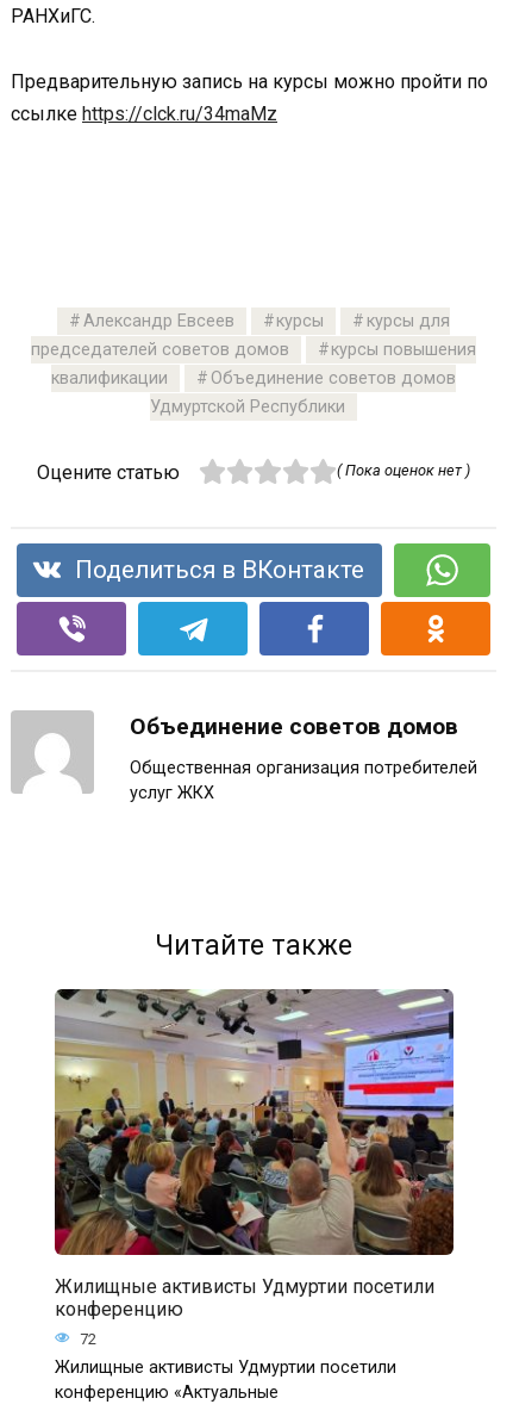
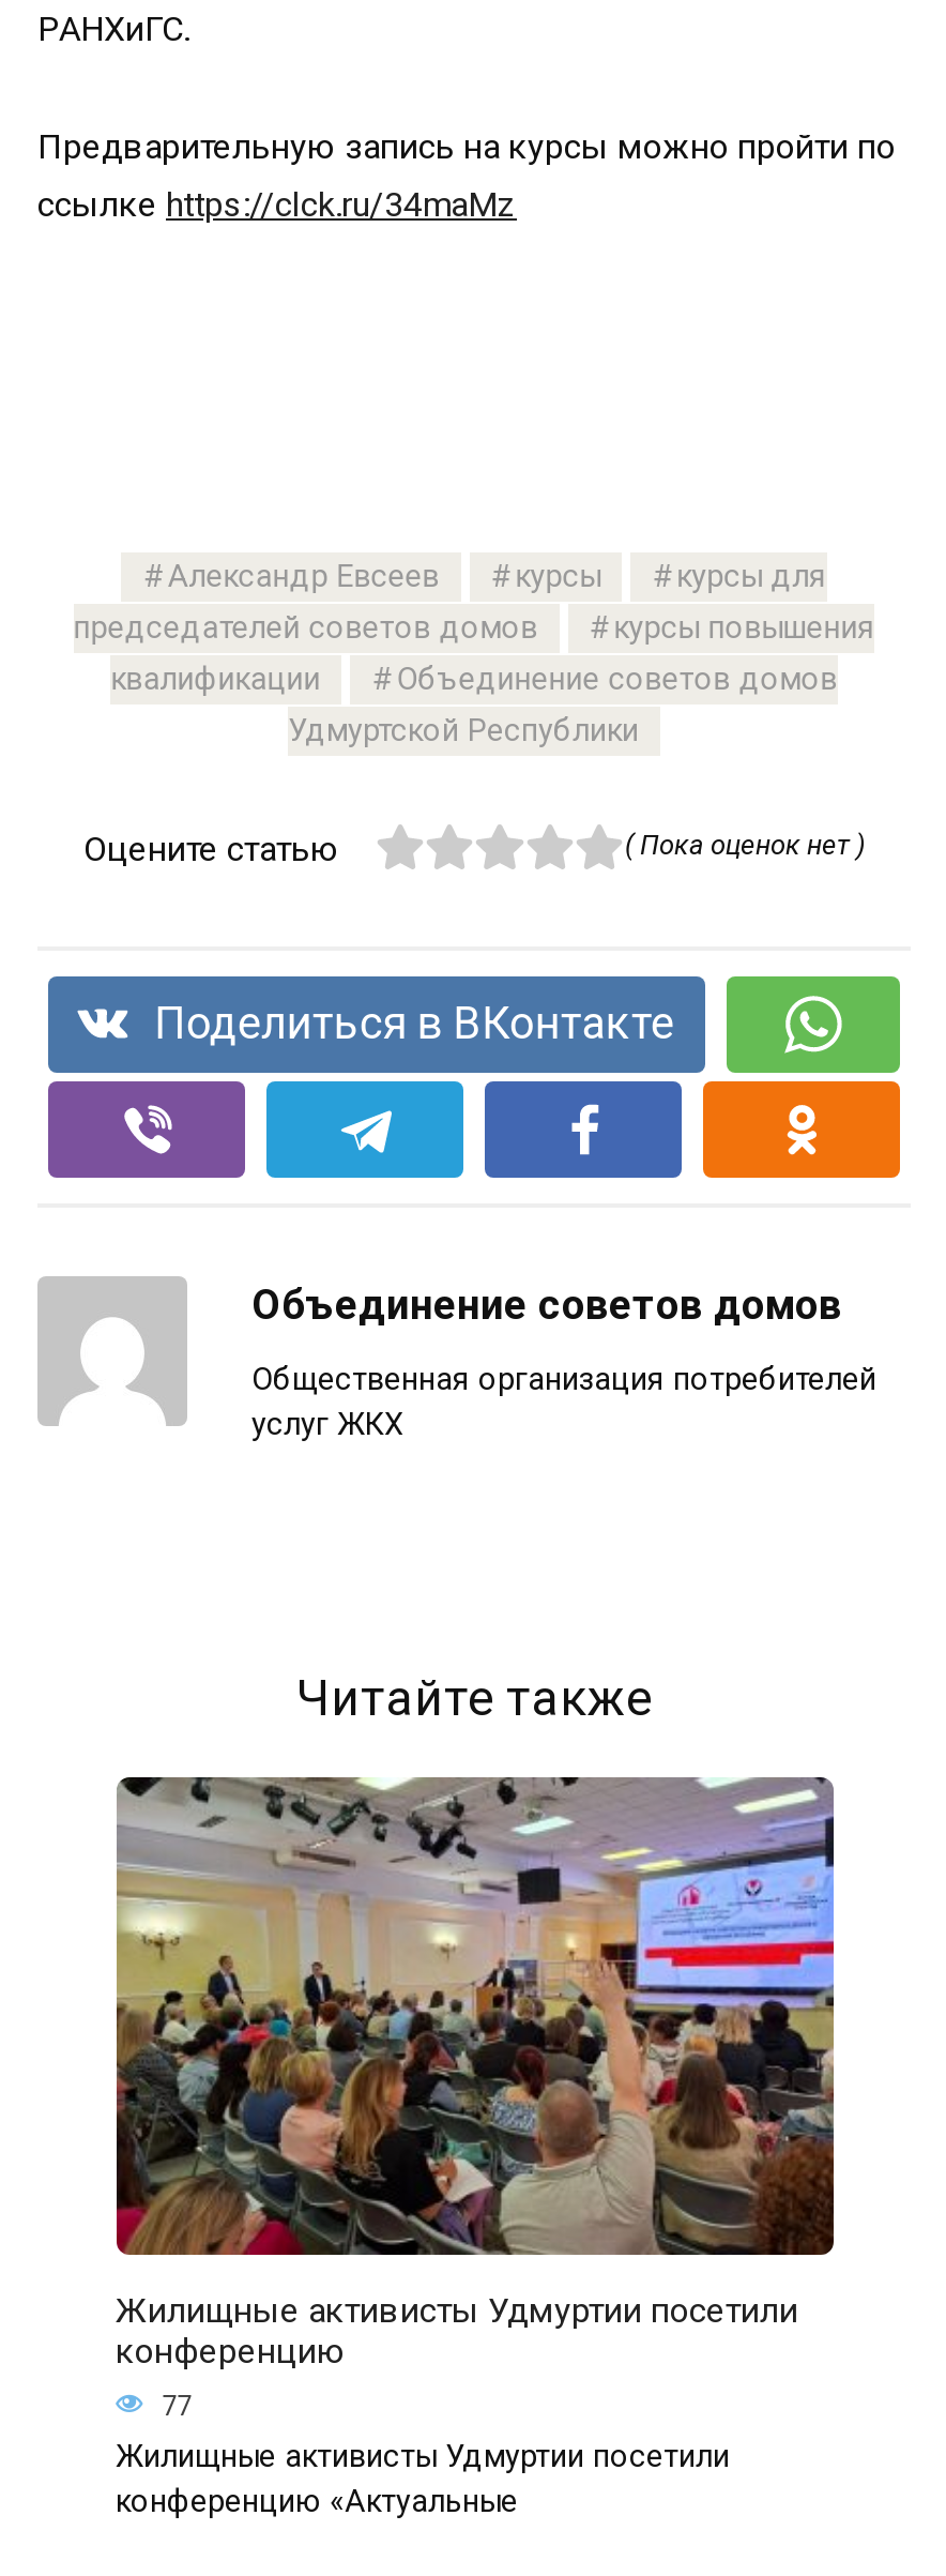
- 72
+ 77
